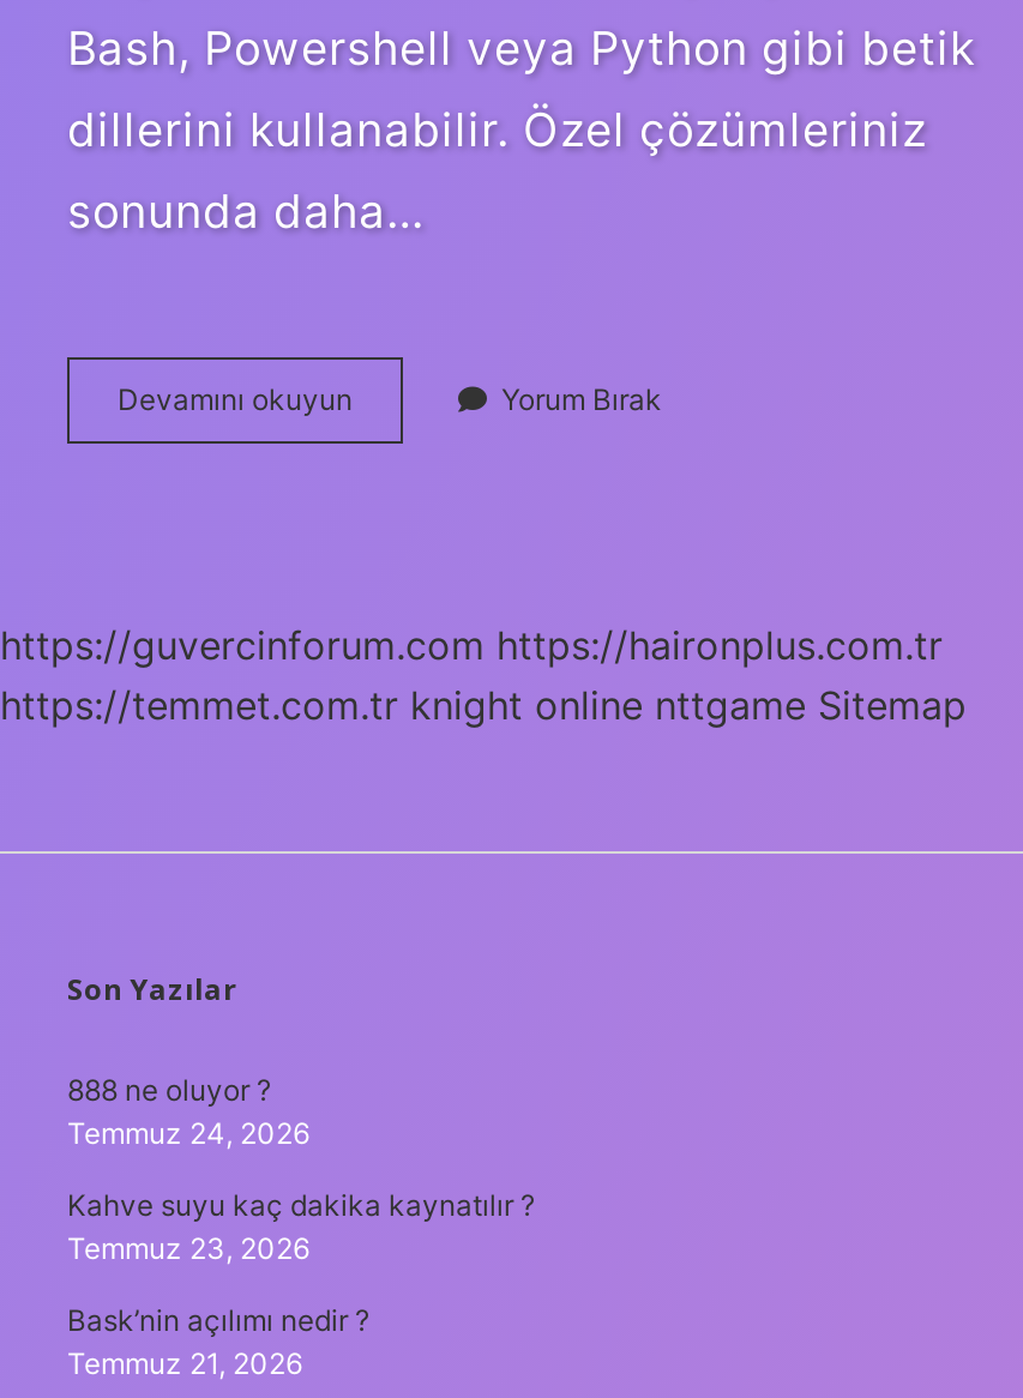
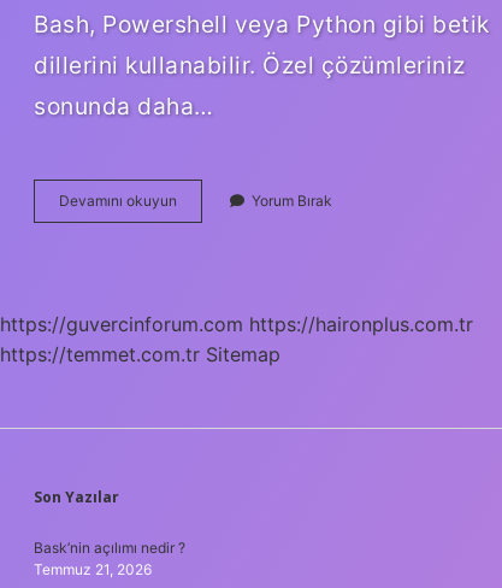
- https://temmet.com.tr knight online nttgame Sitemap
+ https://temmet.com.tr Sitemap

- 888 ne oluyor ?
- Temmuz 24, 2026
- Kahve suyu kaç dakika kaynatılır ?
- Temmuz 23, 2026
